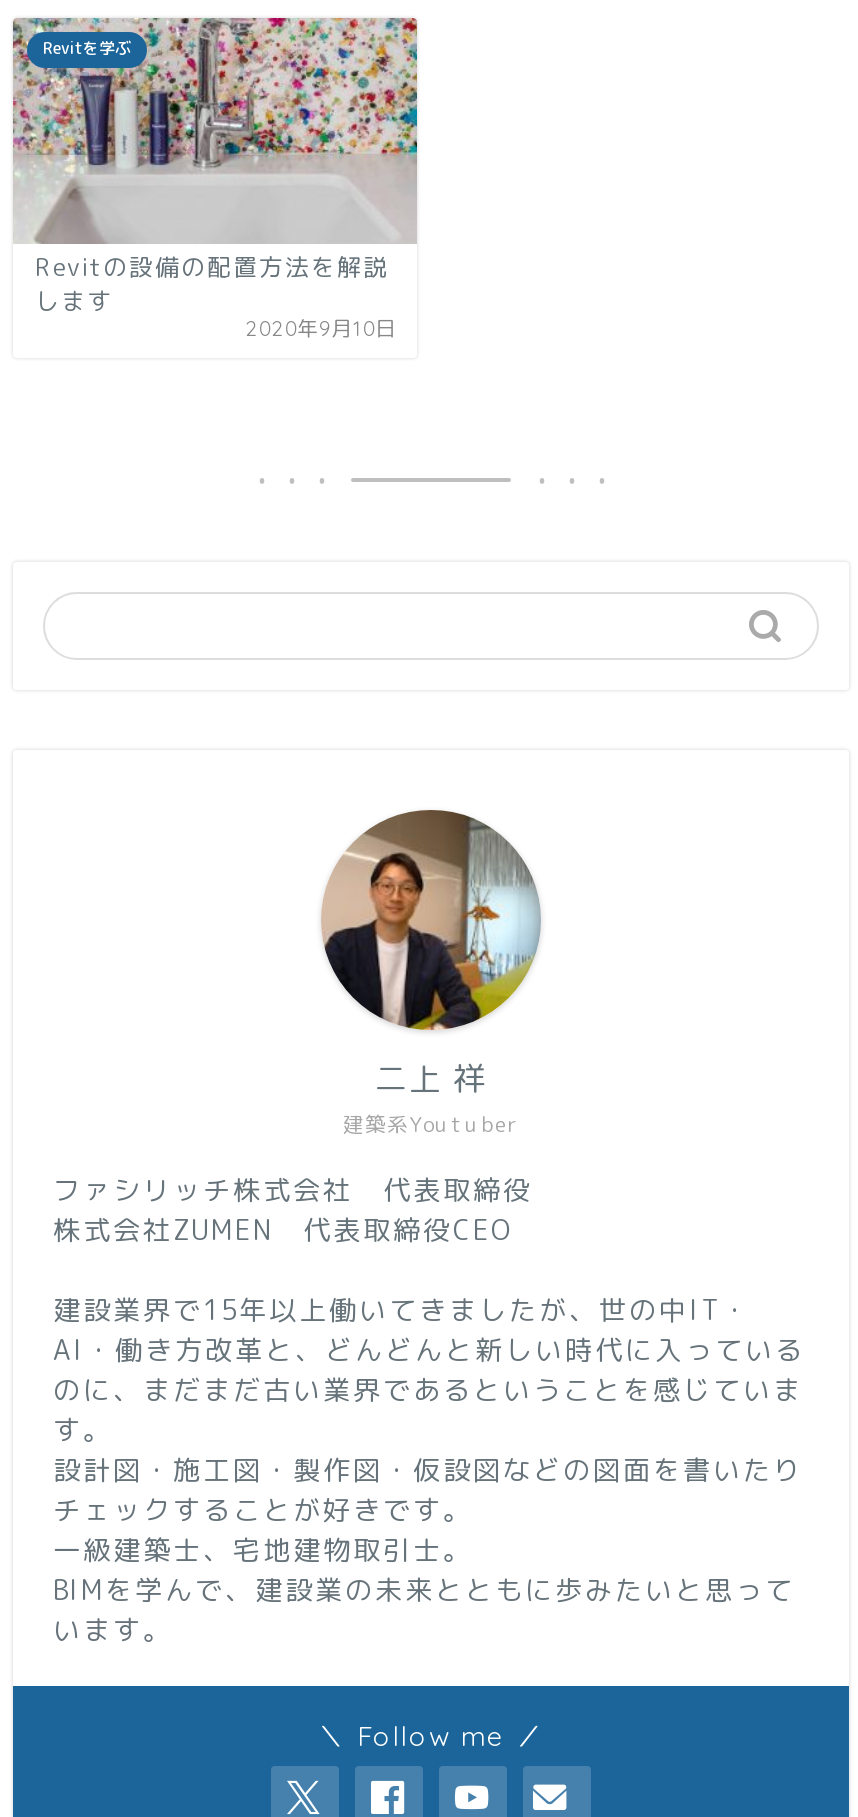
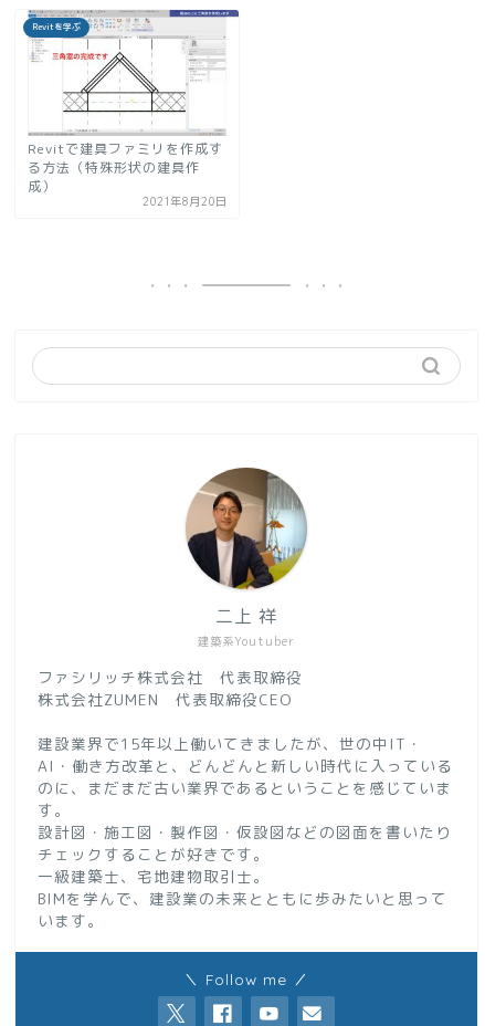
- [image]
- Revitの設備の配置方法を解説
- します
- 2020年9月10日
+ [image]
+ Revitで建具ファミリを作成す
+ る方法（特殊形状の建具作
+ 成）
+ 2021年8月20日
